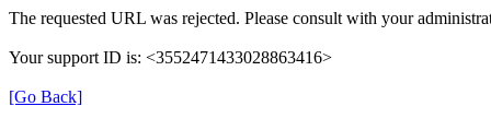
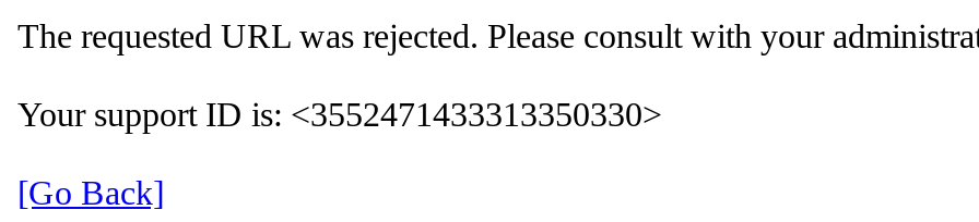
- Your support ID is: <3552471433028863416>
+ Your support ID is: <3552471433313350330>
